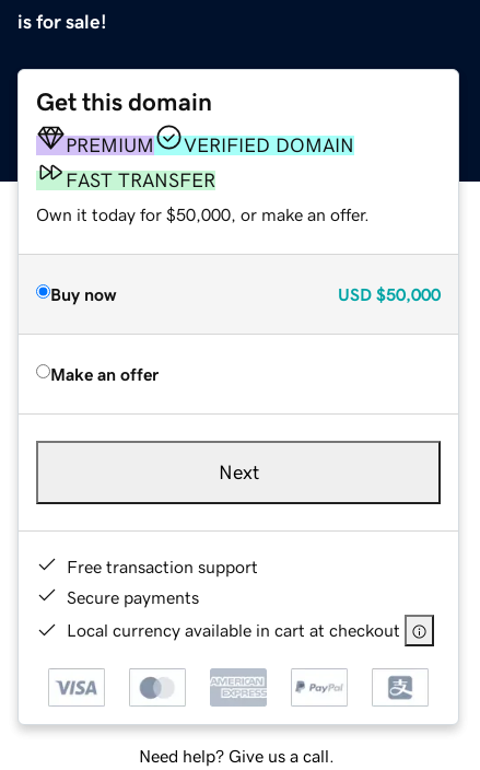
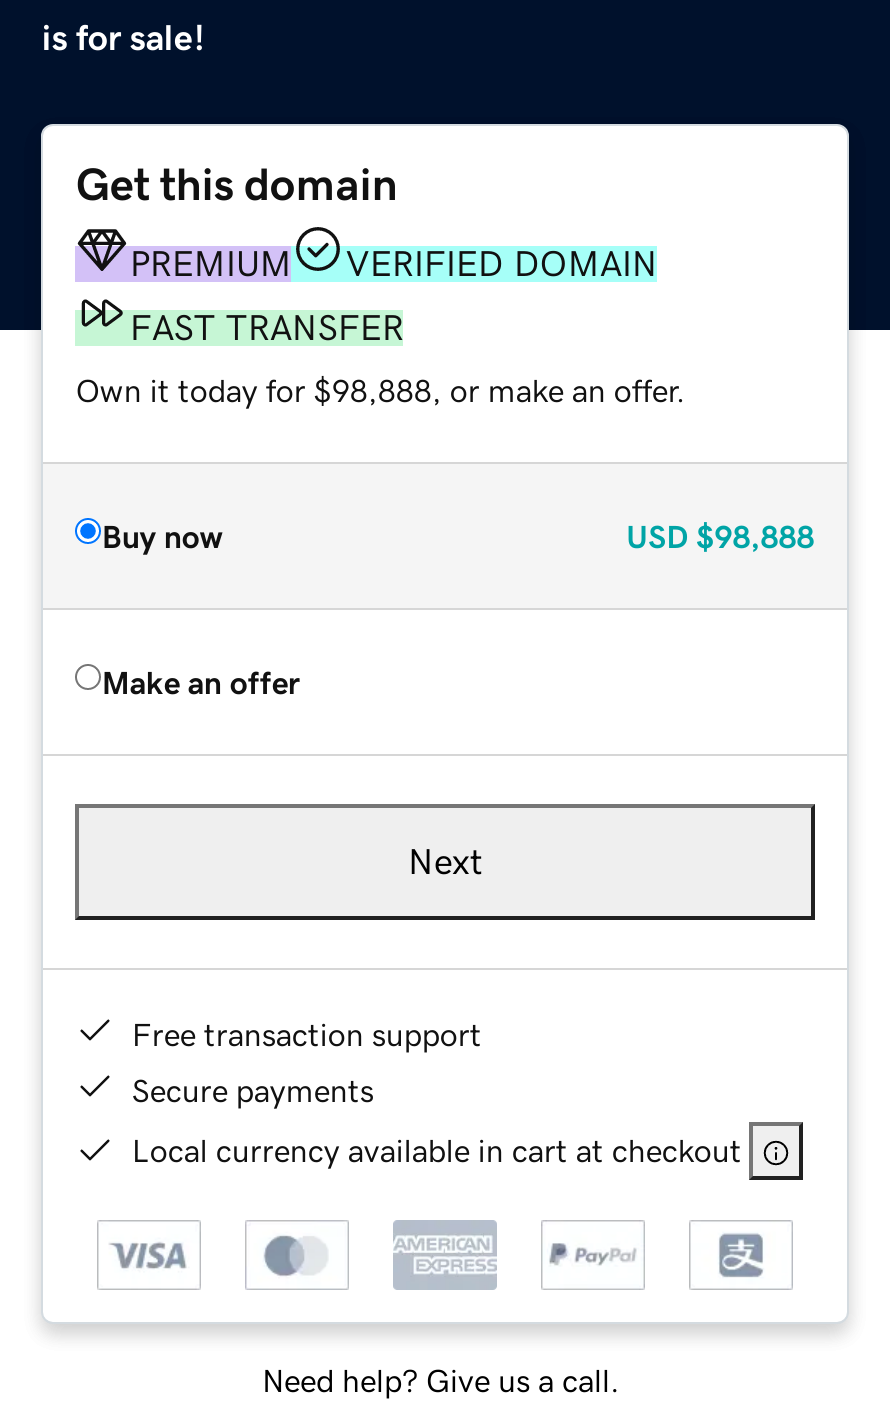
- Own it today for $50,000, or make an offer.
+ Own it today for $98,888, or make an offer.

- USD $50,000
+ USD $98,888
